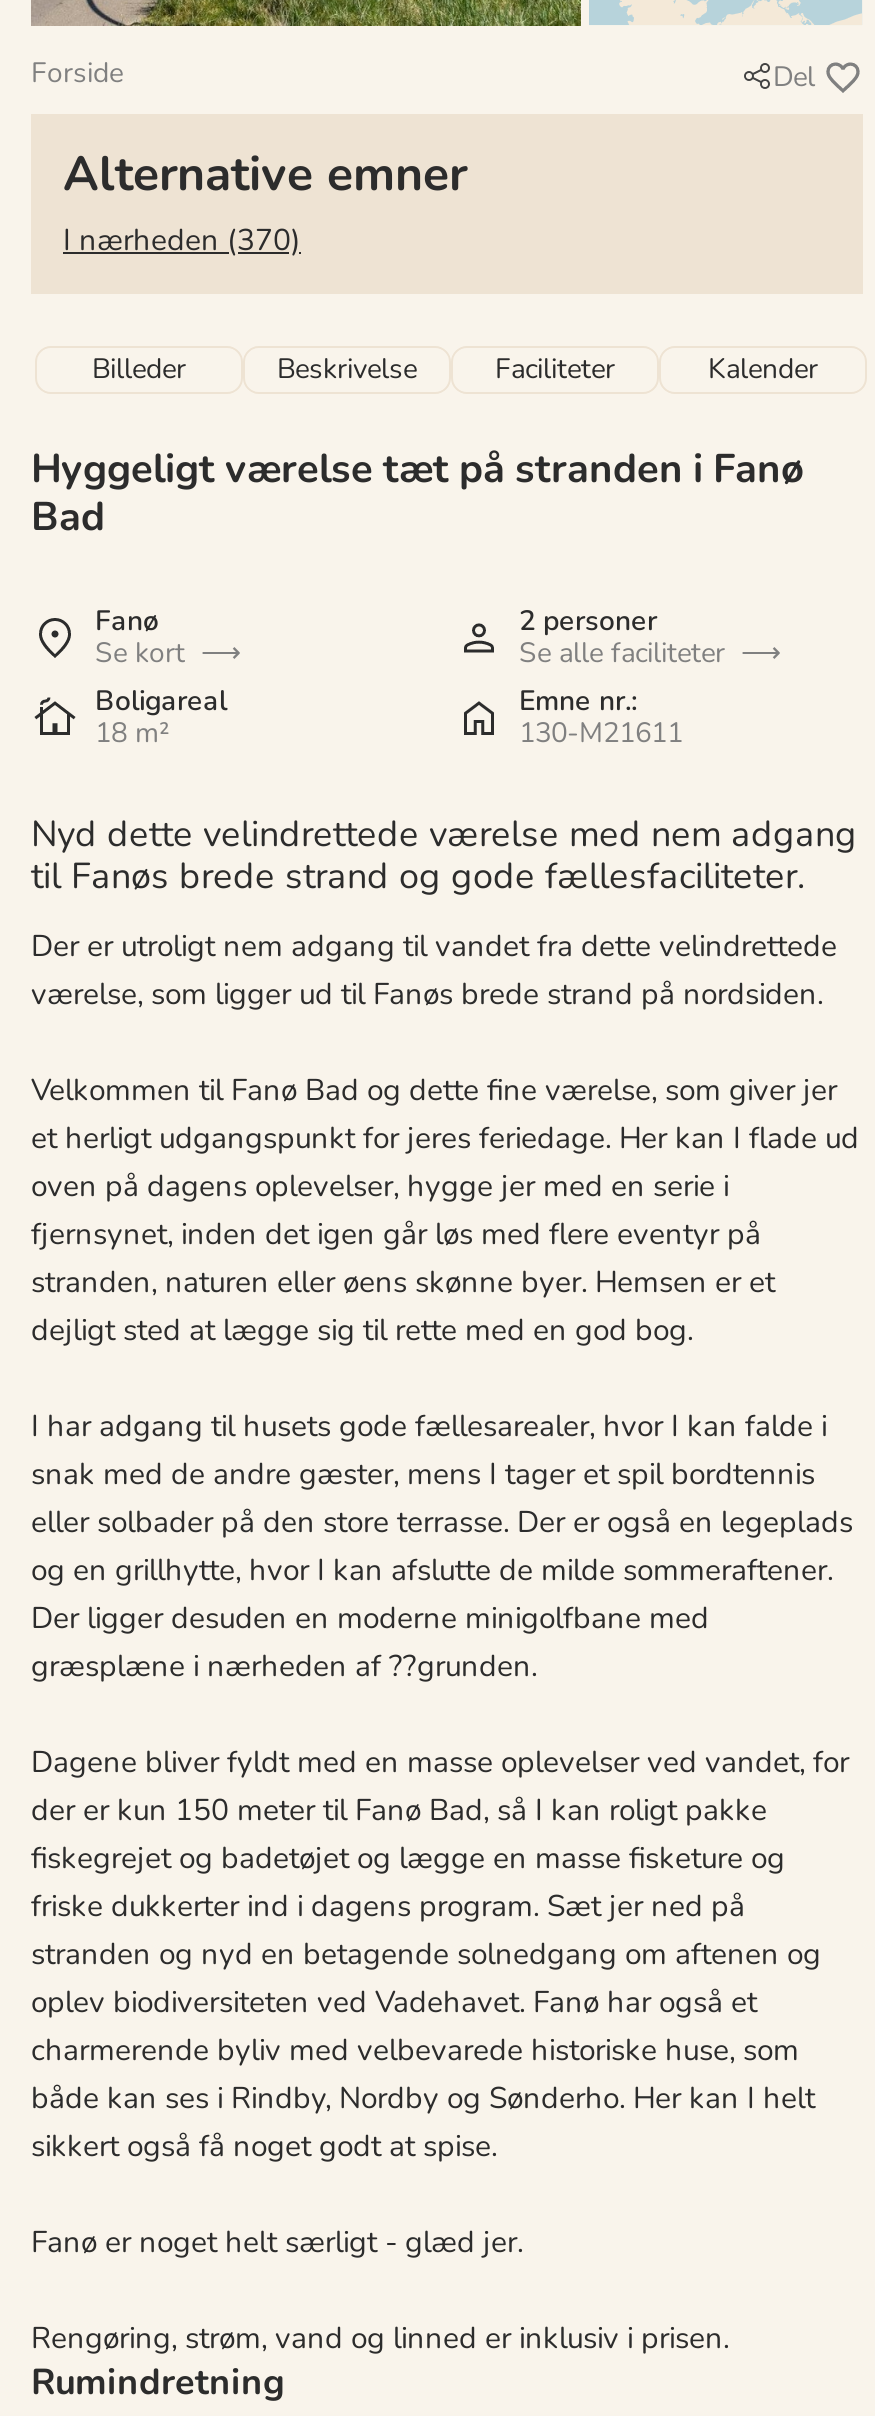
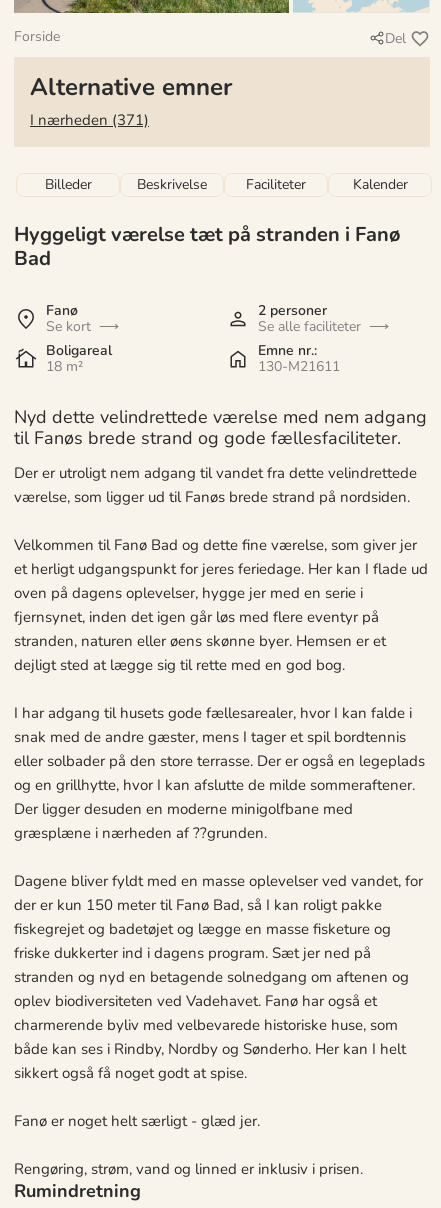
- I nærheden (370)
+ I nærheden (371)
